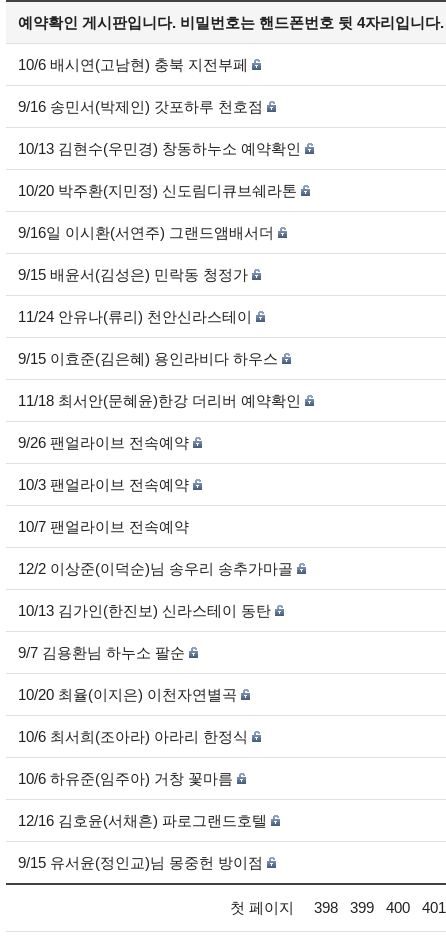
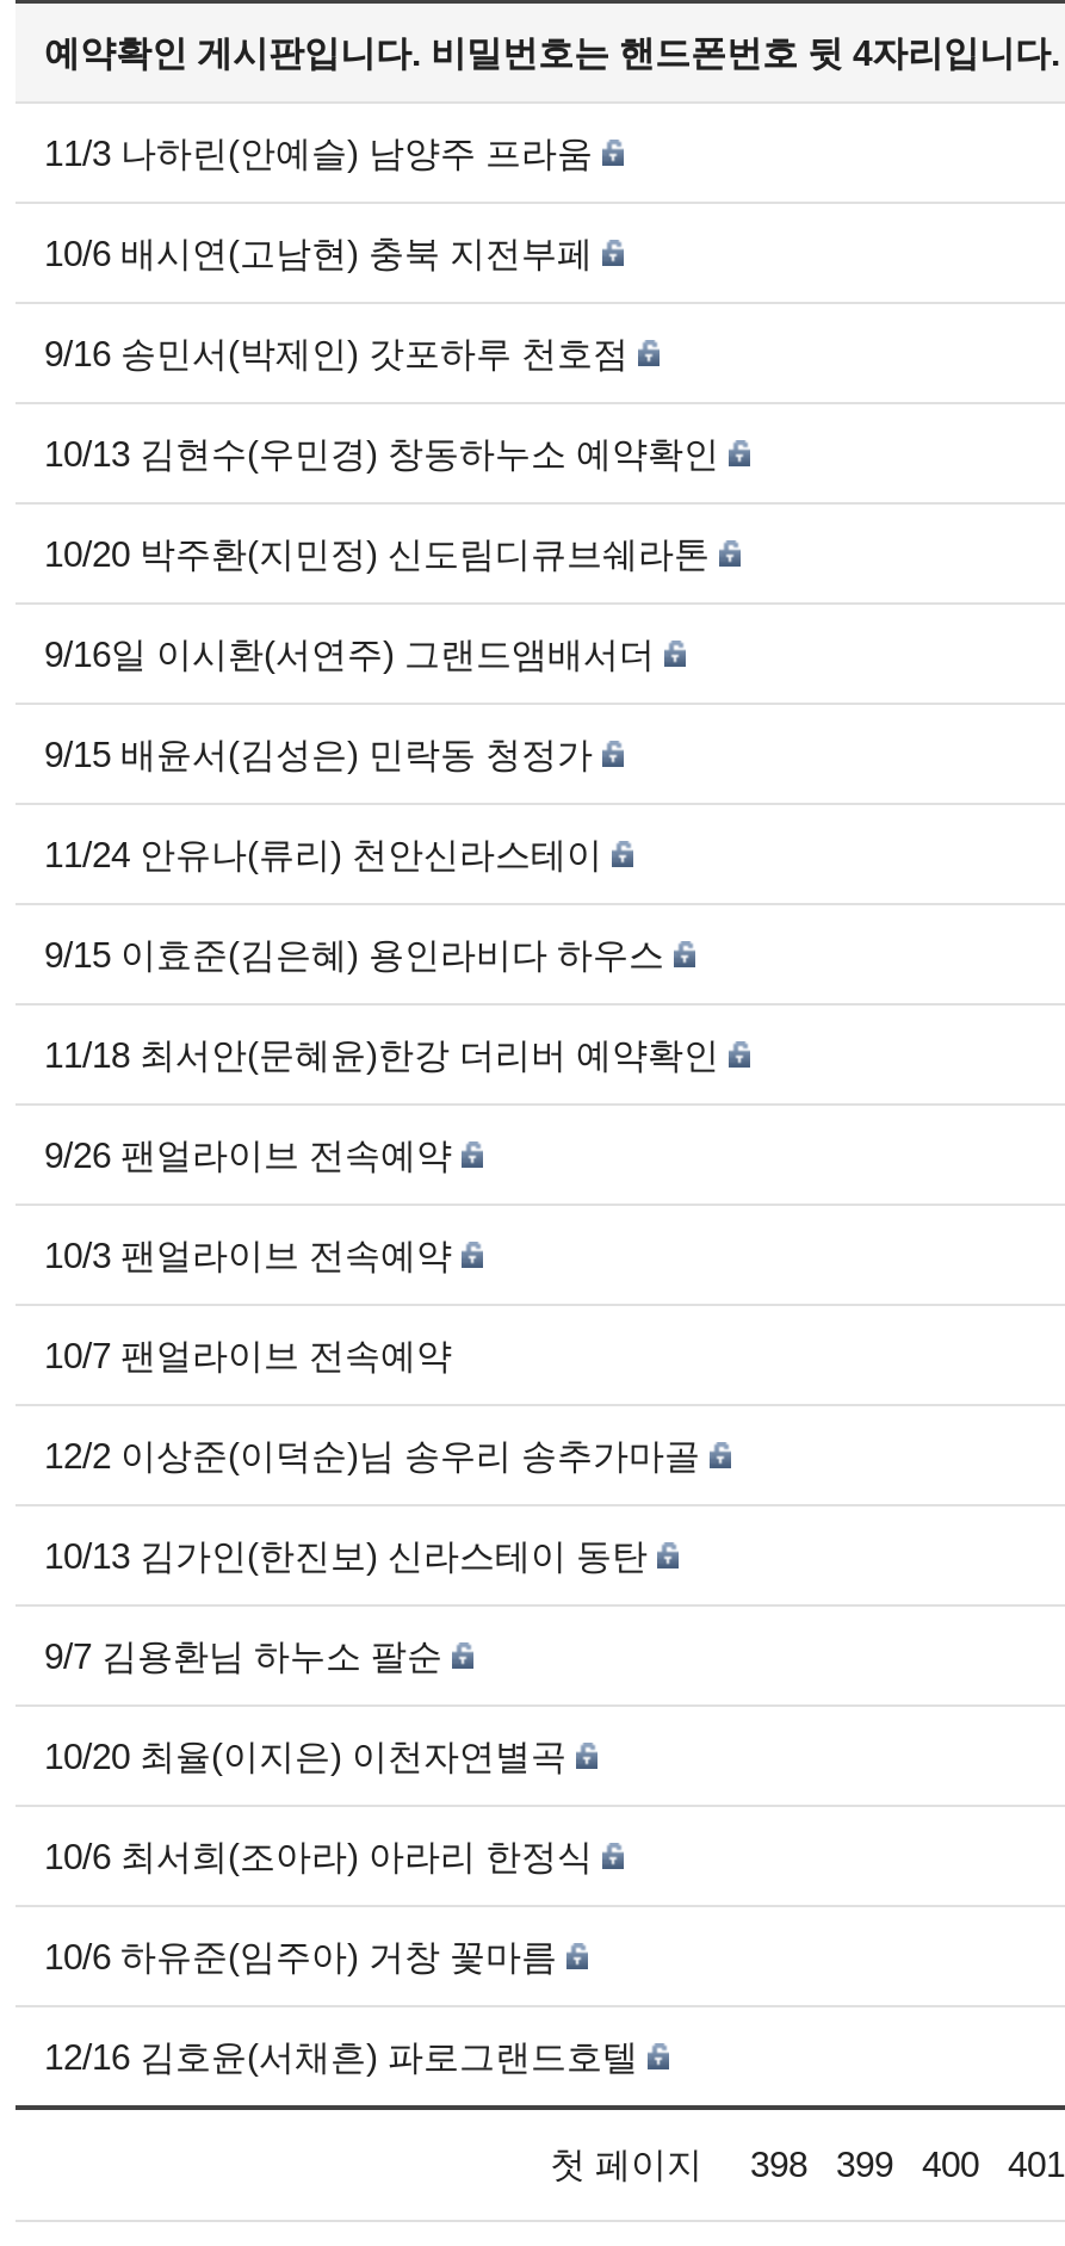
+ 11/3 나하린(안예슬) 남양주 프라움

moved down: 10/6 배시연(고남현) 충북 지전부페 | 9/16 송민서(박제인) 갓포하루 천호점 | 10/13 김현수(우민경) 창동하누소 예약확인 | ... | 10/6 하유준(임주아) 거창 꽃마름 | 12/16 김호윤(서채흔) 파로그랜드호텔

- 9/15 유서윤(정인교)님 몽중헌 방이점
